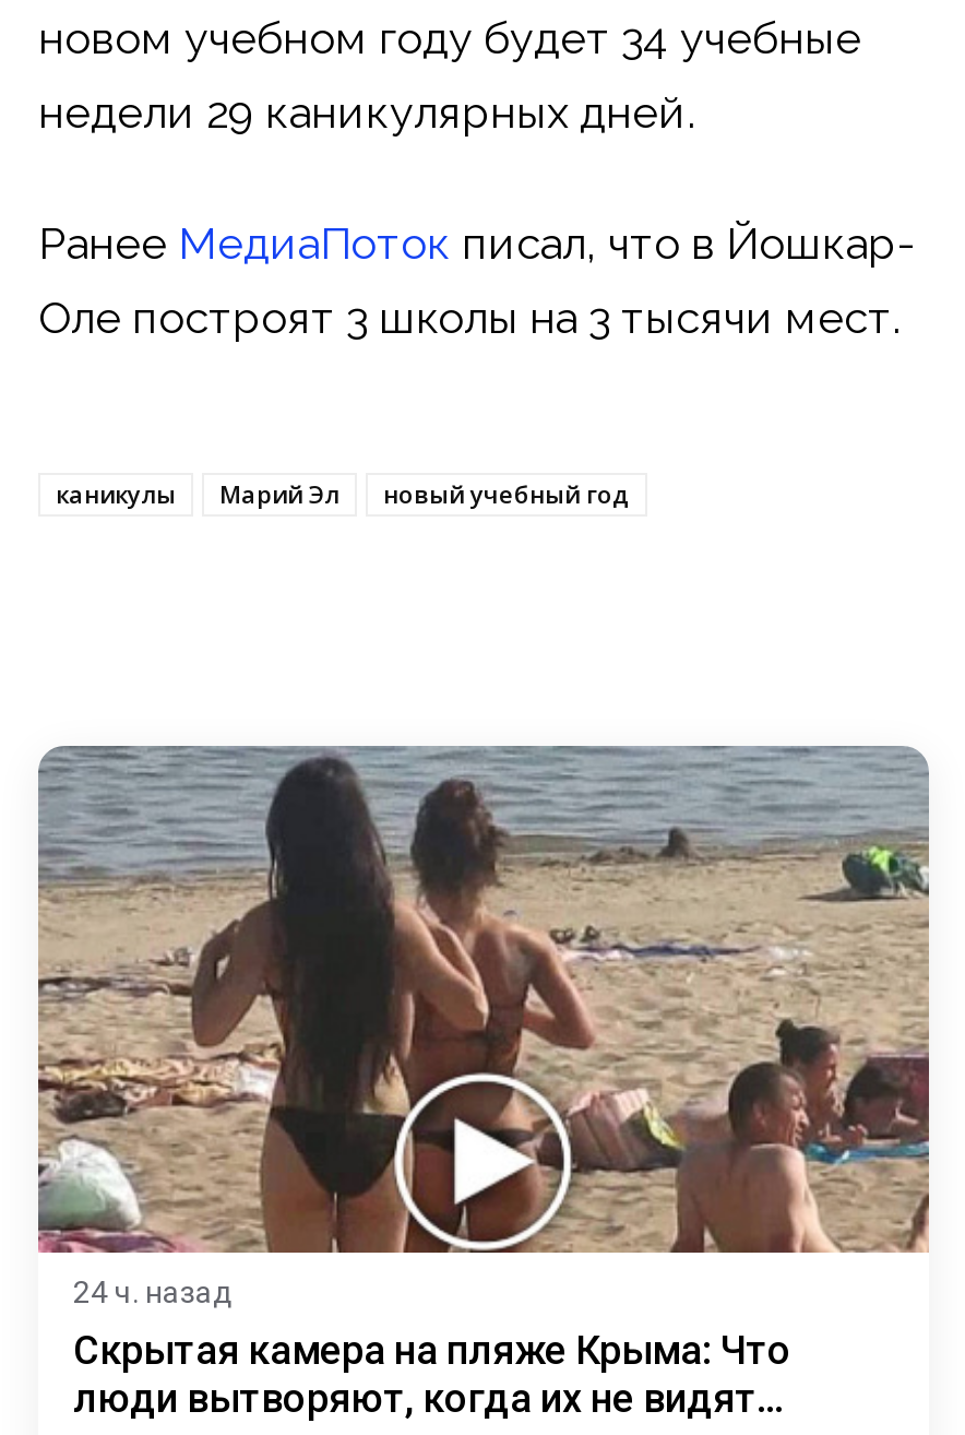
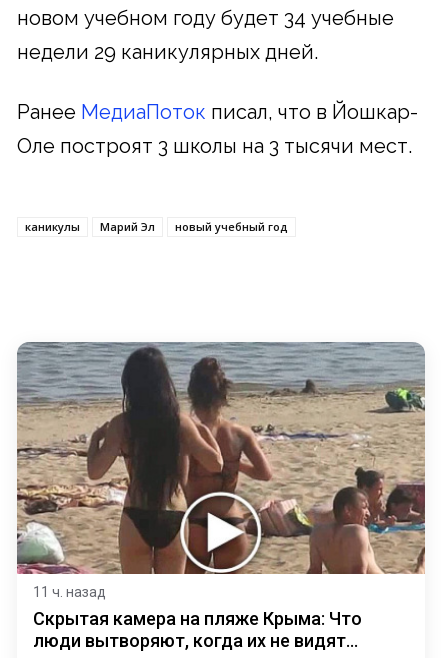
- 24 ч. назад
+ 11 ч. назад
